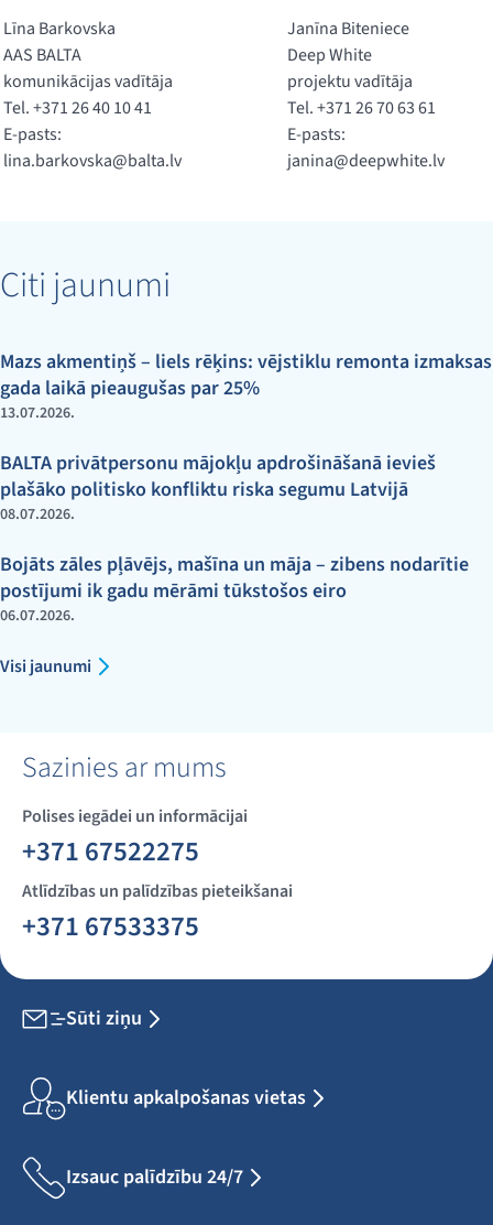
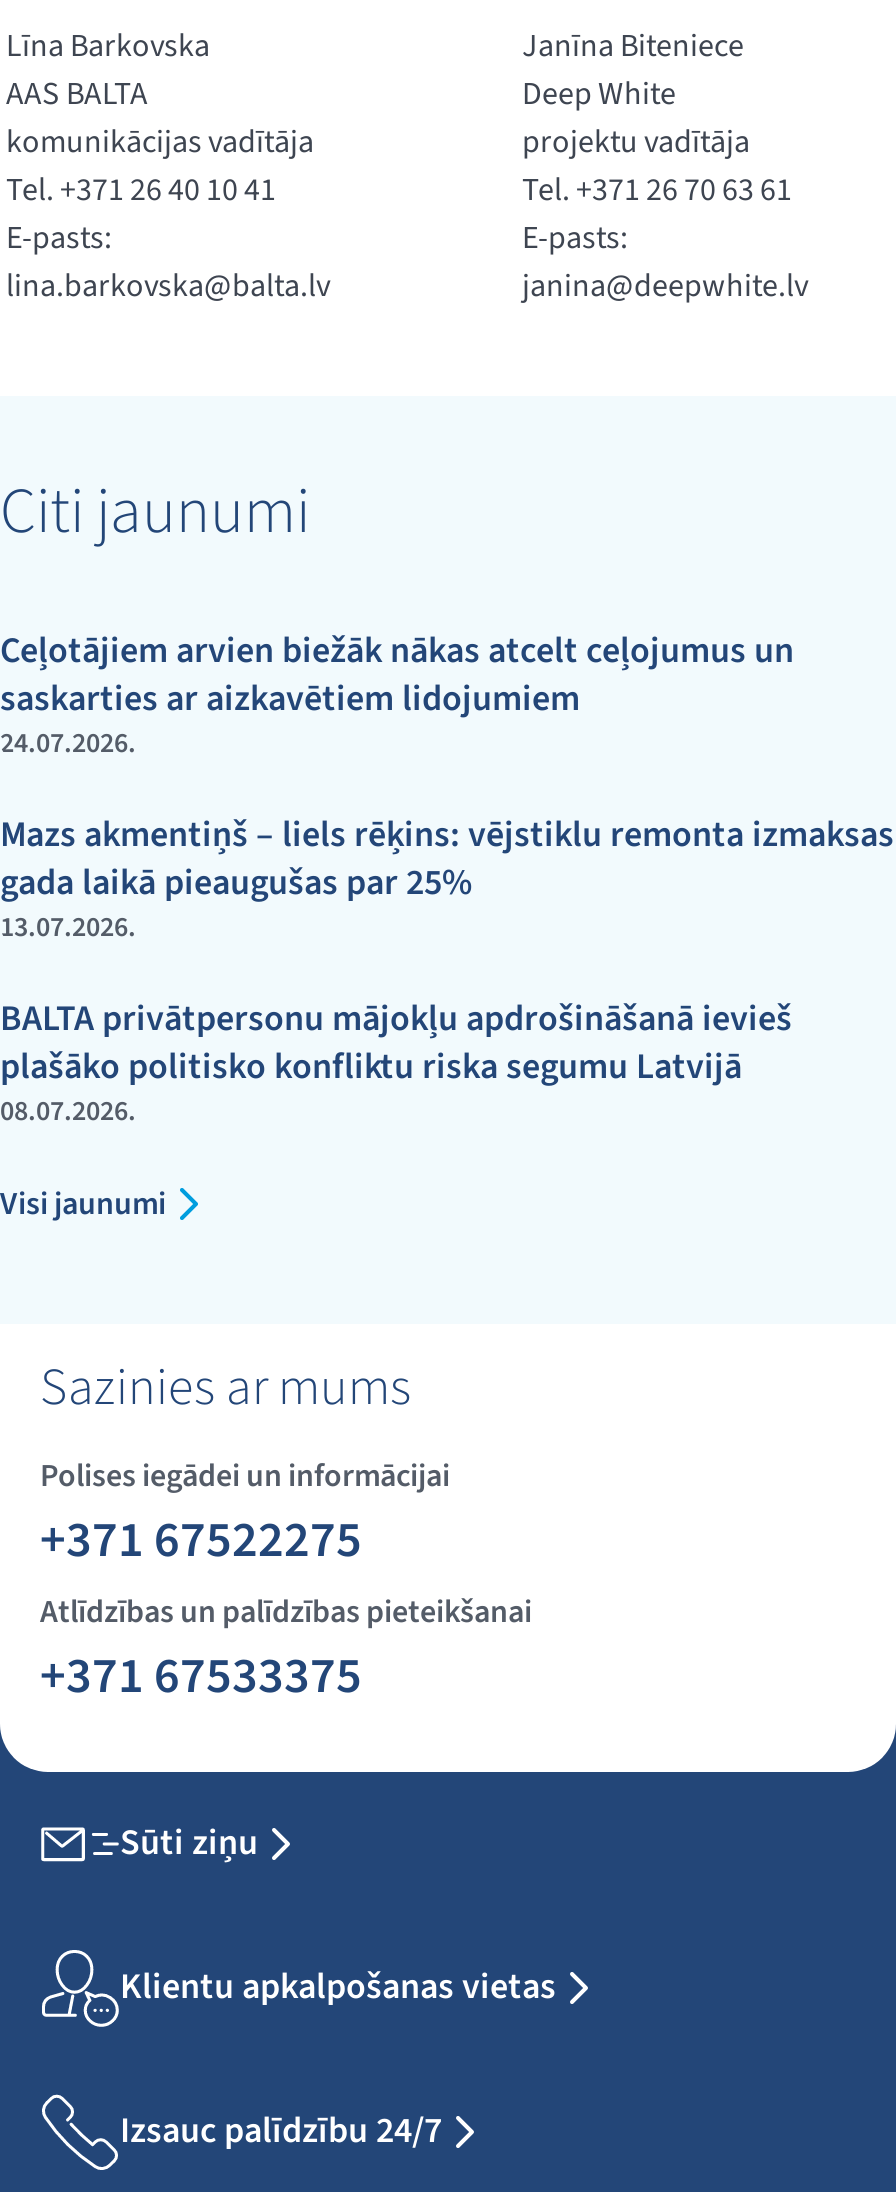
+ Ceļotājiem arvien biežāk nākas atcelt ceļojumus un
+ saskarties ar aizkavētiem lidojumiem
+ 24.07.2026.

moved down: Mazs akmentiņš – liels rēķins: vējstiklu remonta izmaksas | gada laikā pieaugušas par 25% | 13.07.2026. | BALTA privātpersonu mājokļu apdrošināšanā ievieš | plašāko politisko konfliktu riska segumu Latvijā | 08.07.2026.

- Bojāts zāles pļāvējs, mašīna un māja – zibens nodarītie
- postījumi ik gadu mērāmi tūkstošos eiro
- 06.07.2026.
